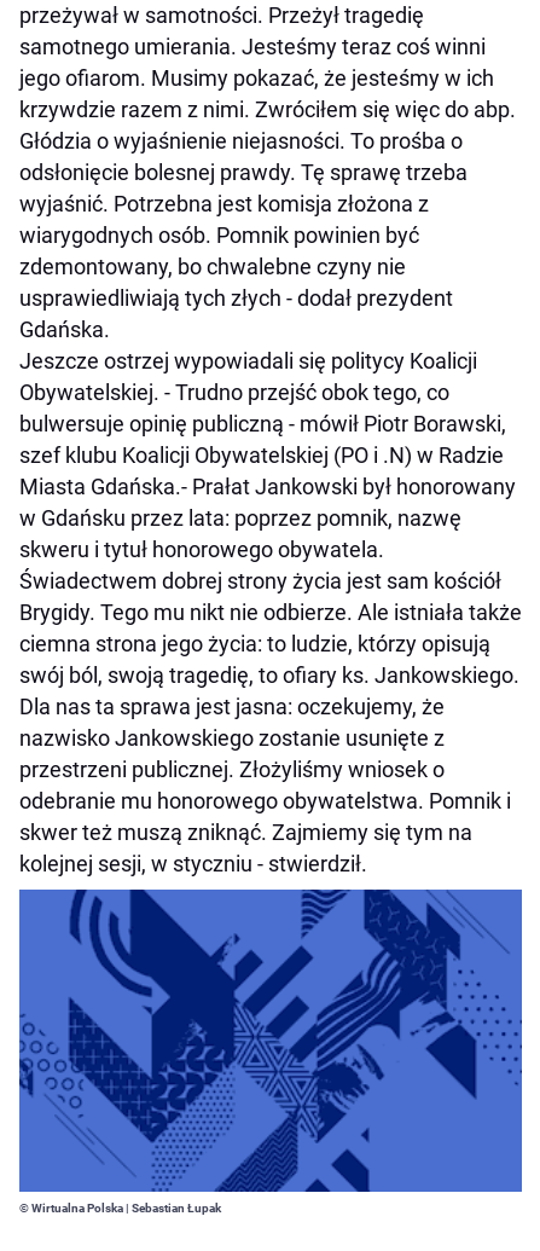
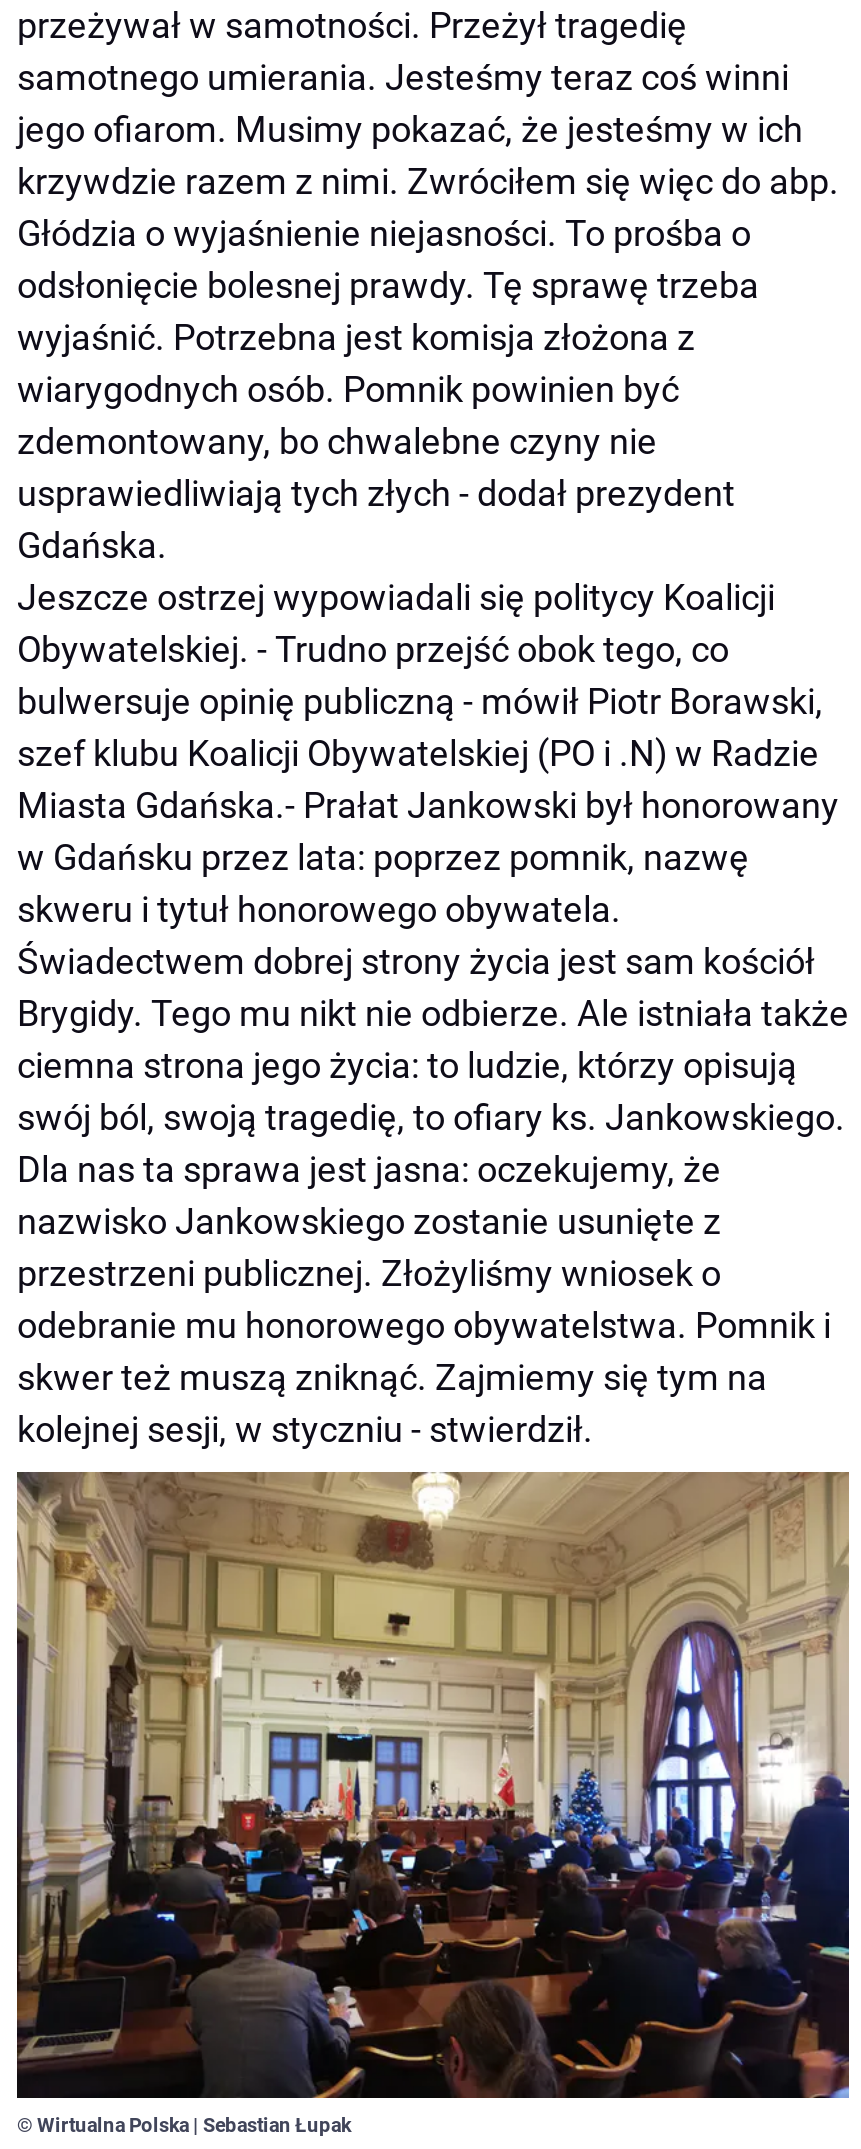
- [image]
+ [image]
